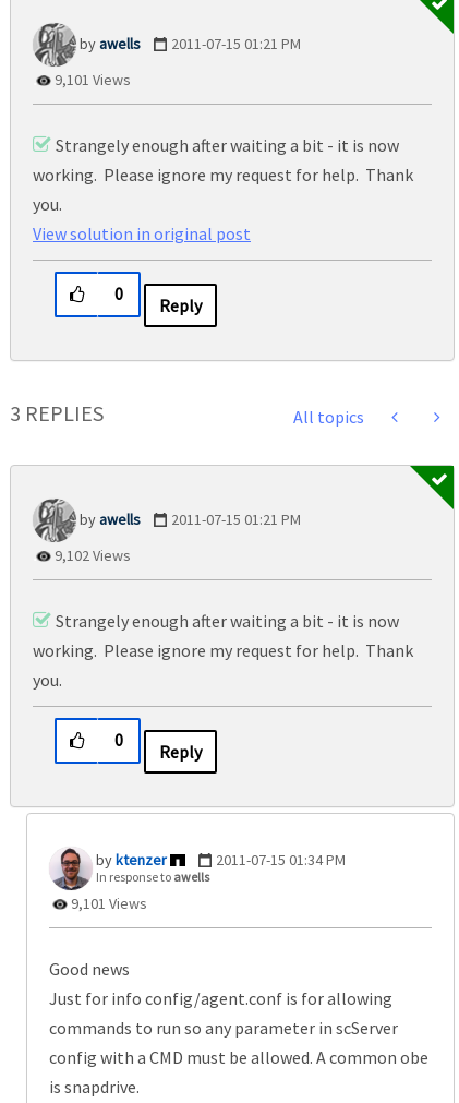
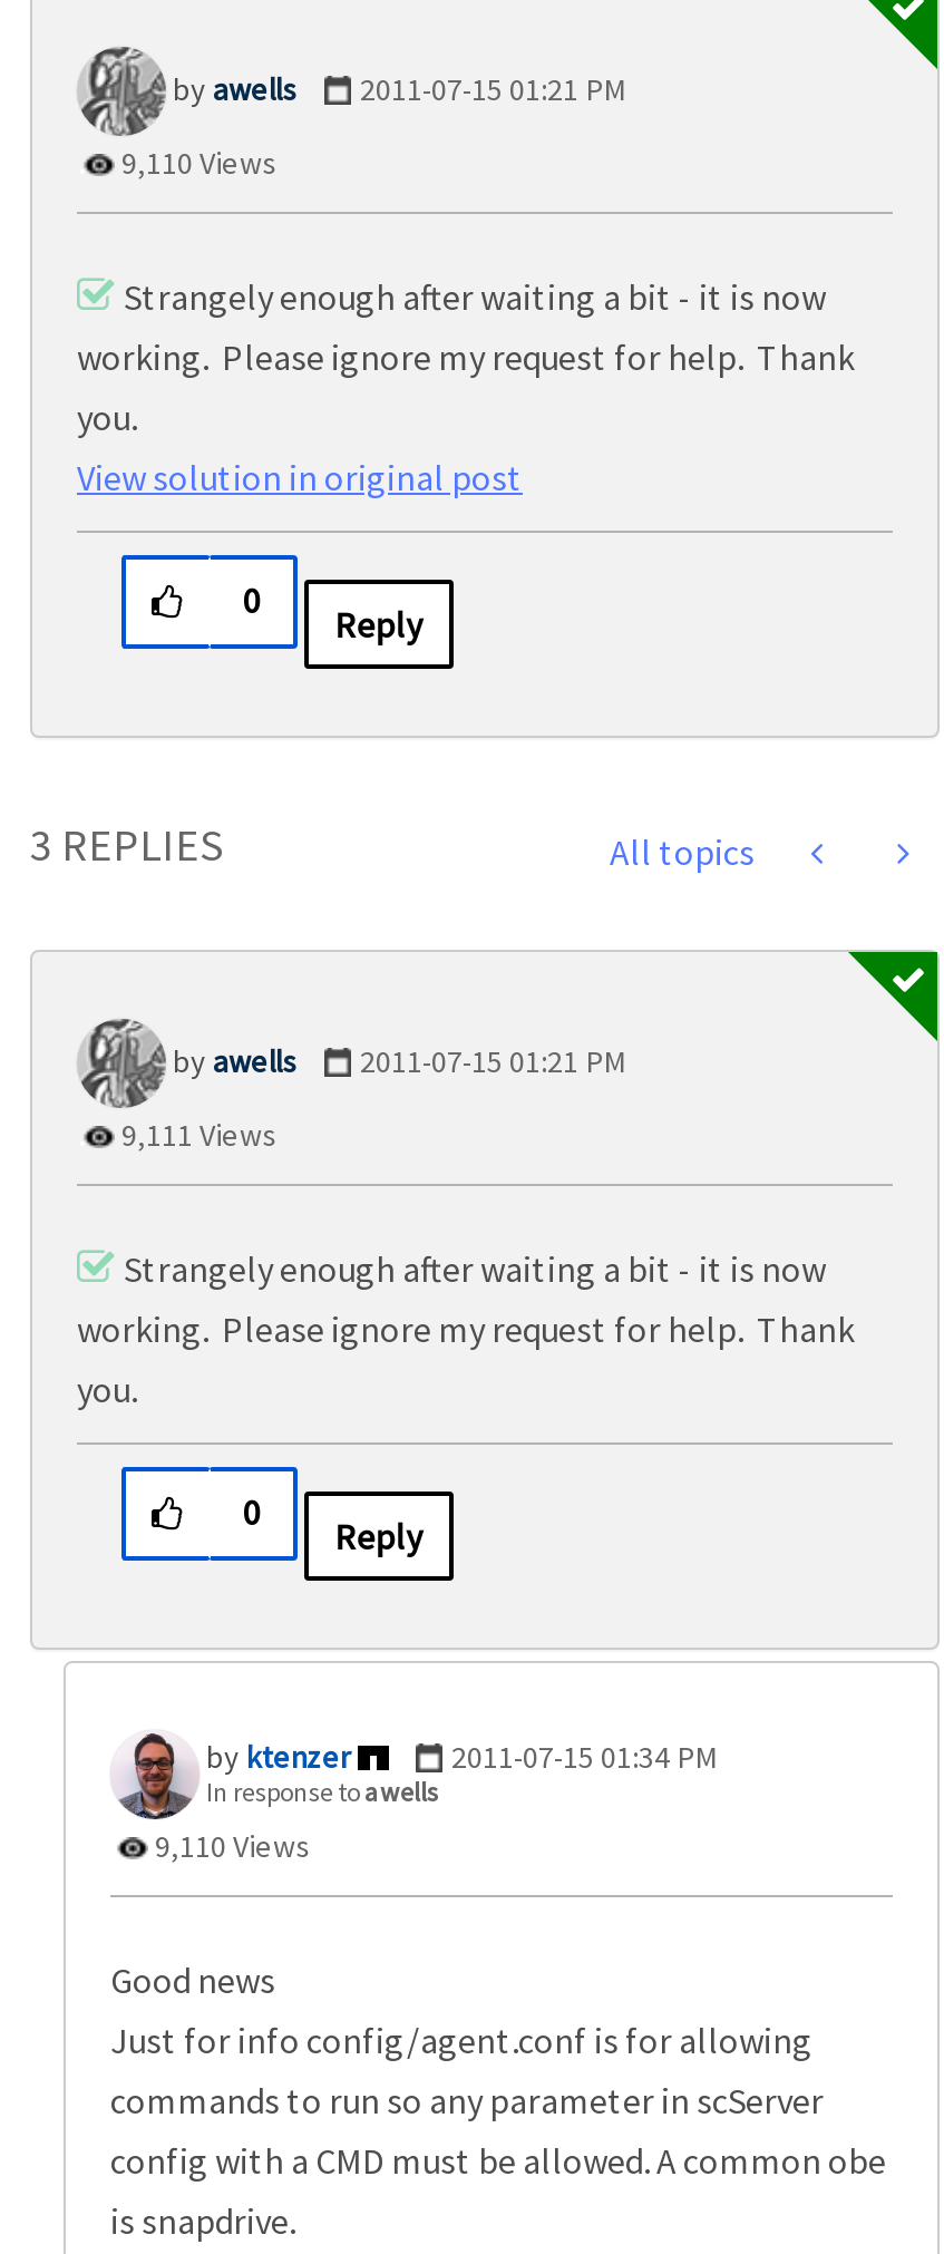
- 9,101 Views
+ 9,110 Views

- 9,102 Views
+ 9,111 Views

- 9,101 Views
+ 9,110 Views
